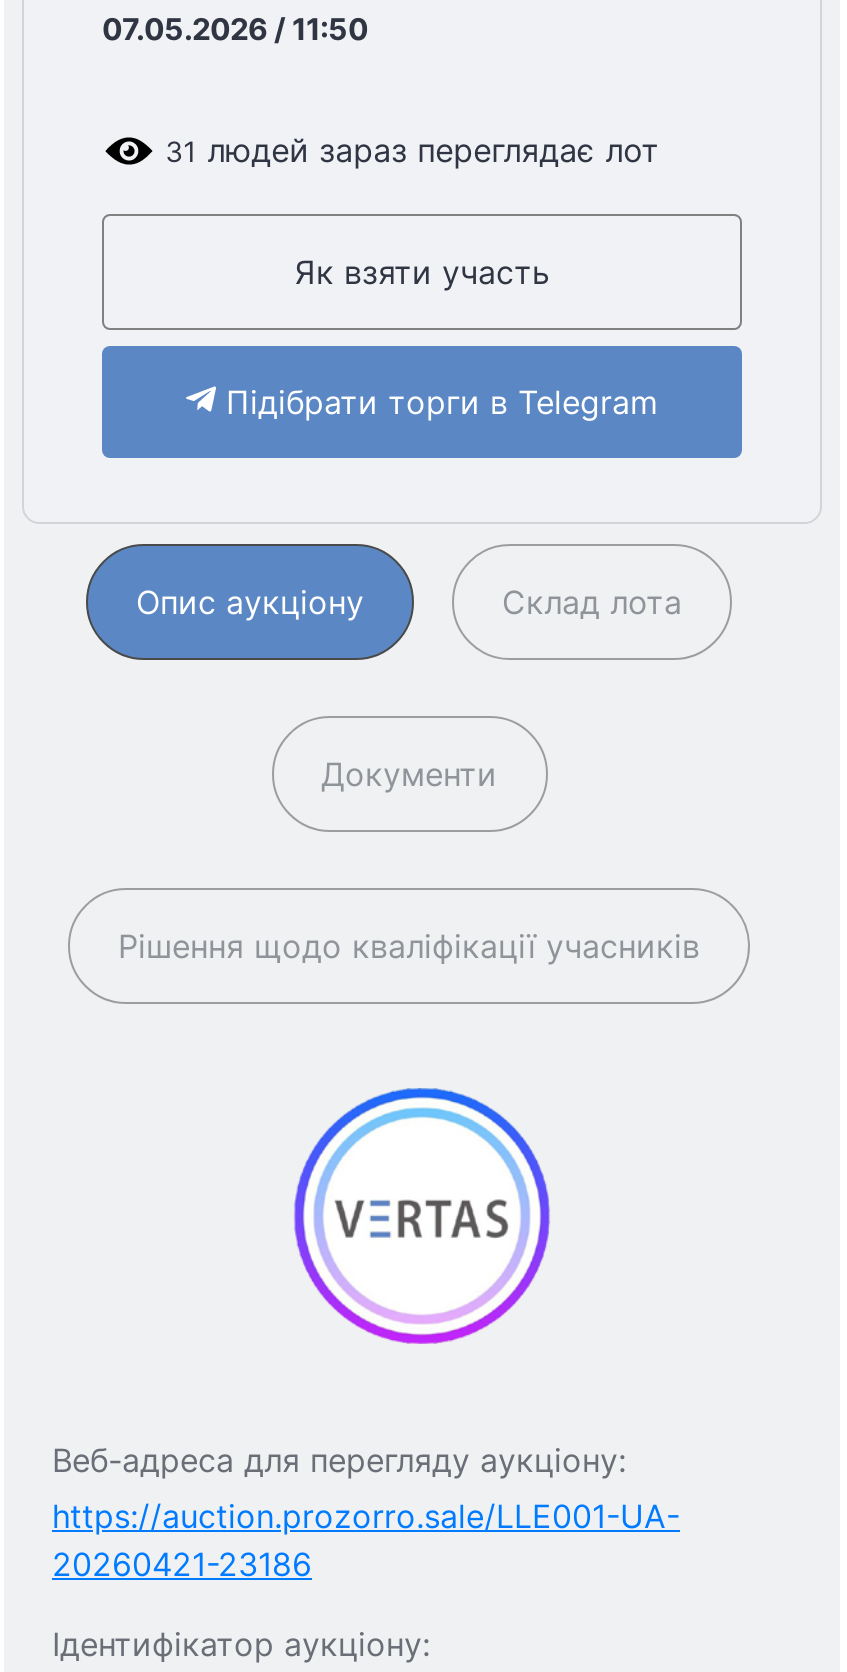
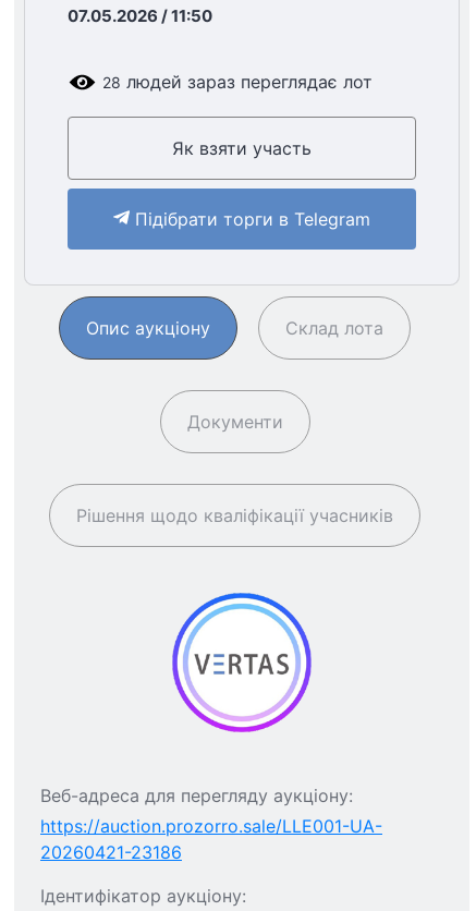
- 31 людей зараз переглядає лот
+ 28 людей зараз переглядає лот
